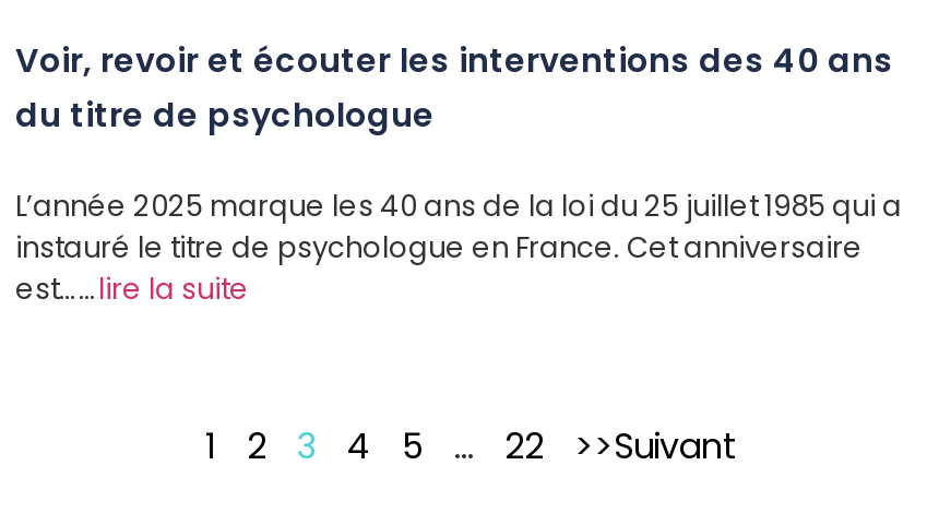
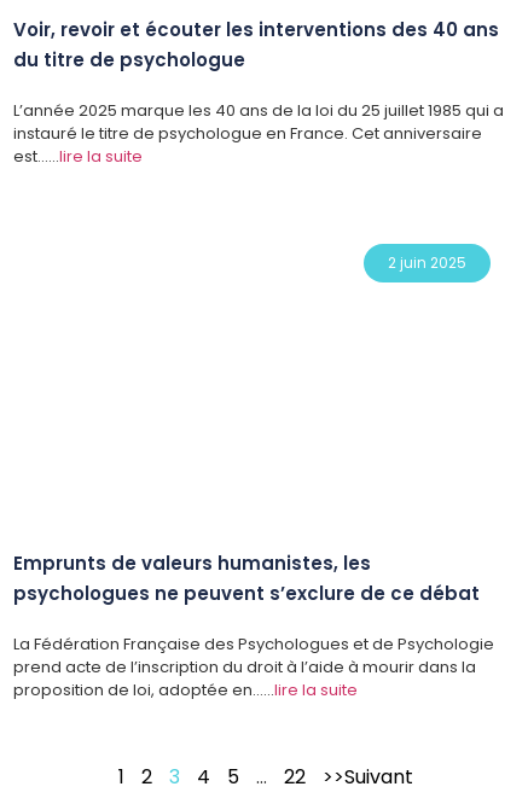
+ Emprunts de valeurs humanistes, les
+ psychologues ne peuvent s’exclure de ce débat
+ La Fédération Française des Psychologues et de Psychologie
+ prend acte de l’inscription du droit à l’aide à mourir dans la
+ proposition de loi, adoptée en……lire la suite

+ 2 juin 2025
